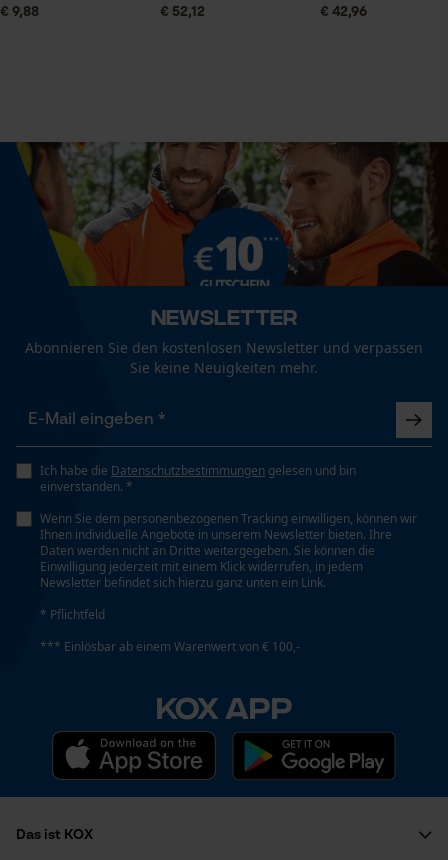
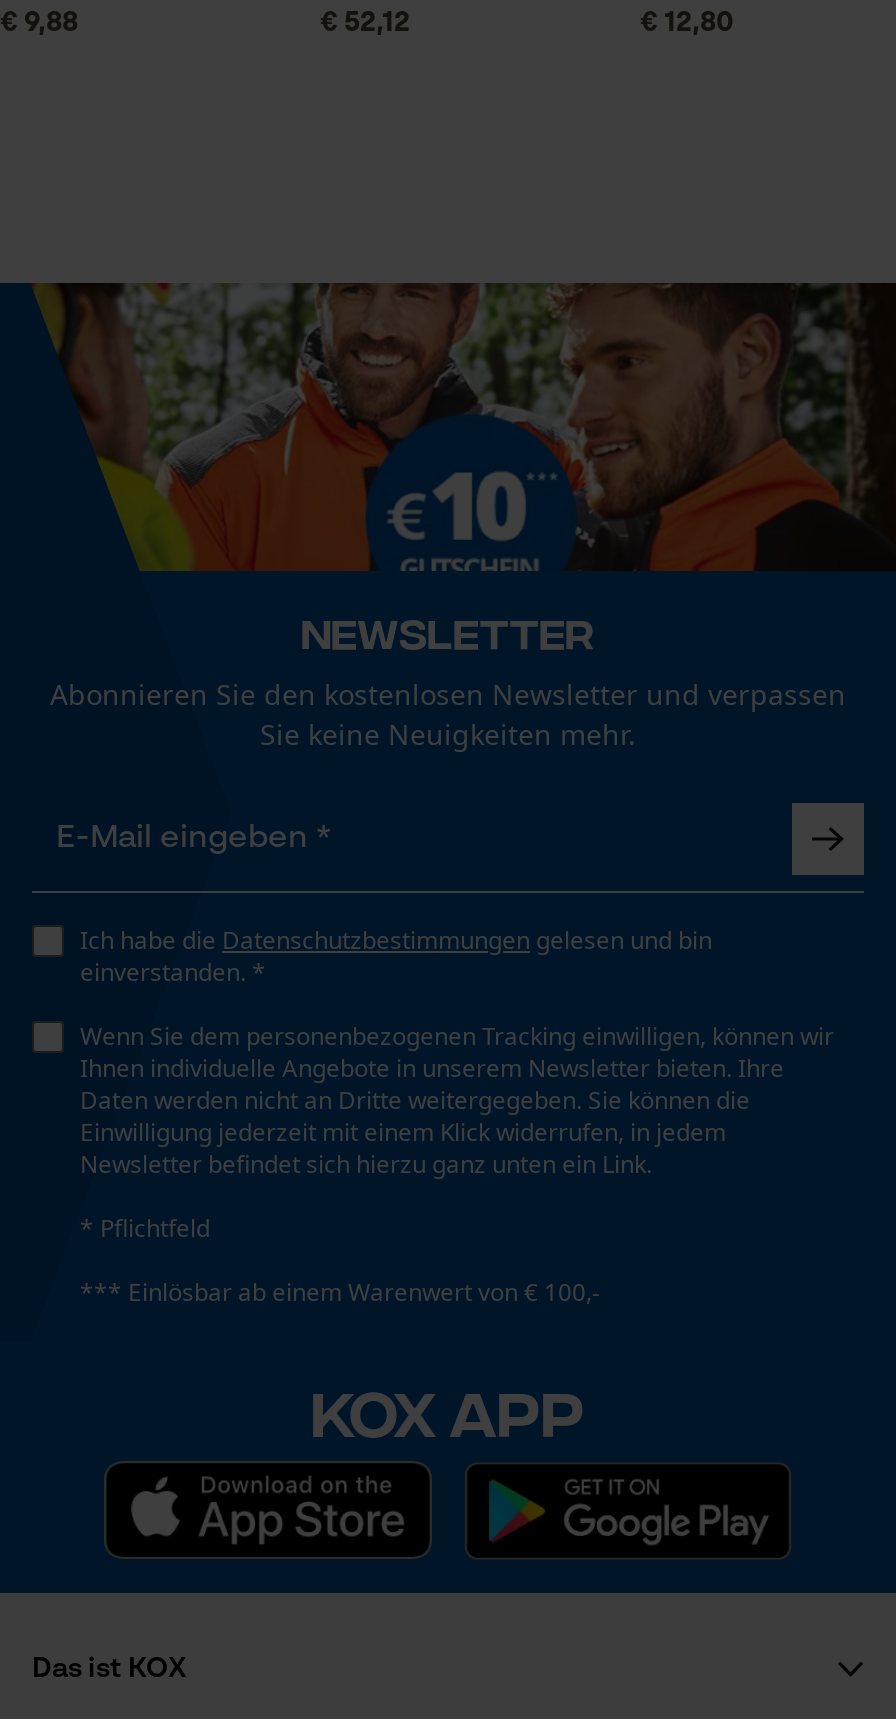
- € 42,96
+ € 12,80
